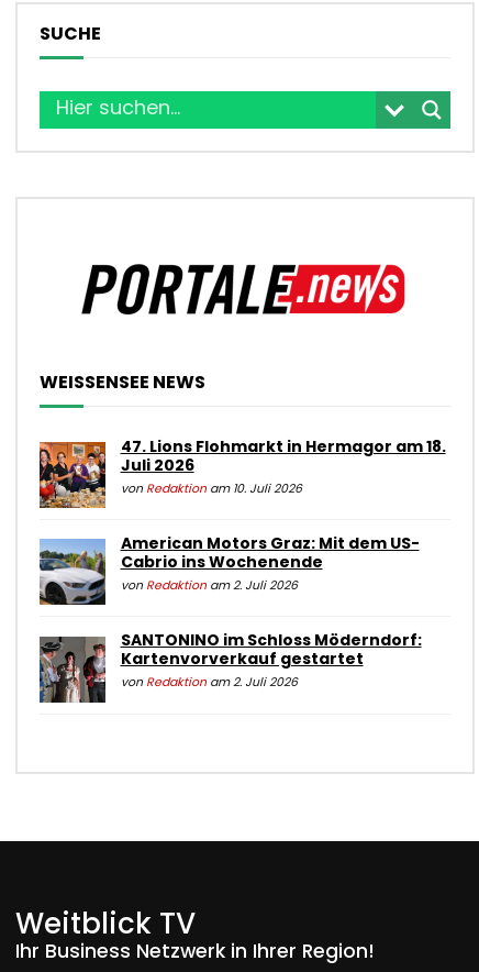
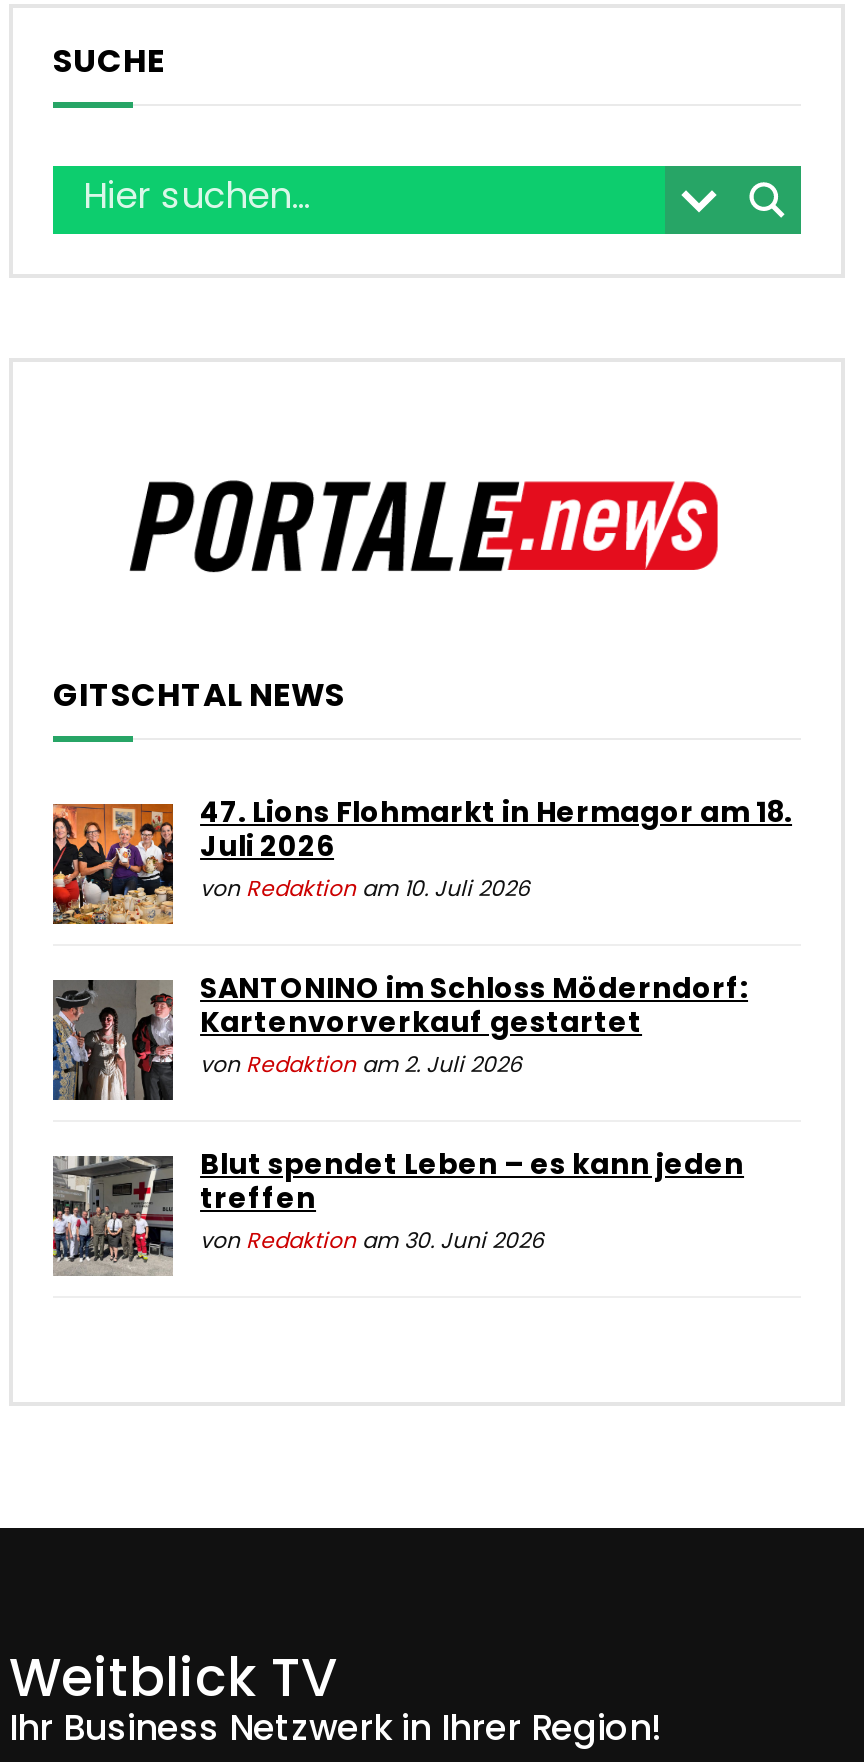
- WEISSENSEE NEWS
+ GITSCHTAL NEWS

- [image]
- American Motors Graz: Mit dem US-
- Cabrio ins Wochenende
- von Redaktion am 2. Juli 2026

moved up: [image] | SANTONINO im Schloss Möderndorf: | Kartenvorverkauf gestartet | von Redaktion am 2. Juli 2026

+ [image]
+ Blut spendet Leben – es kann jeden
+ treffen
+ von Redaktion am 30. Juni 2026
